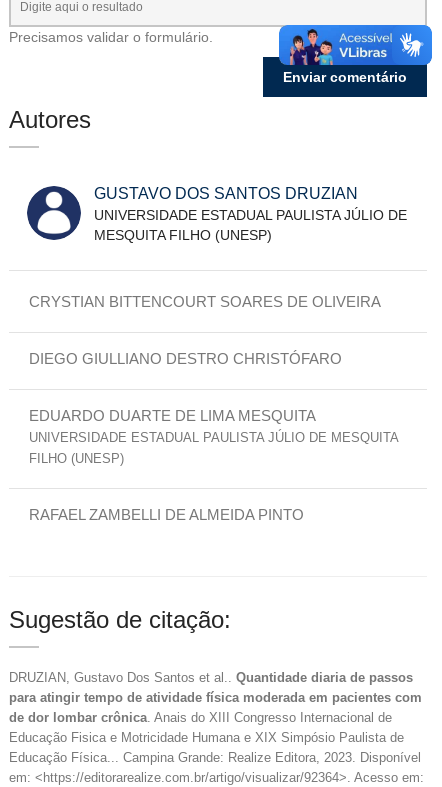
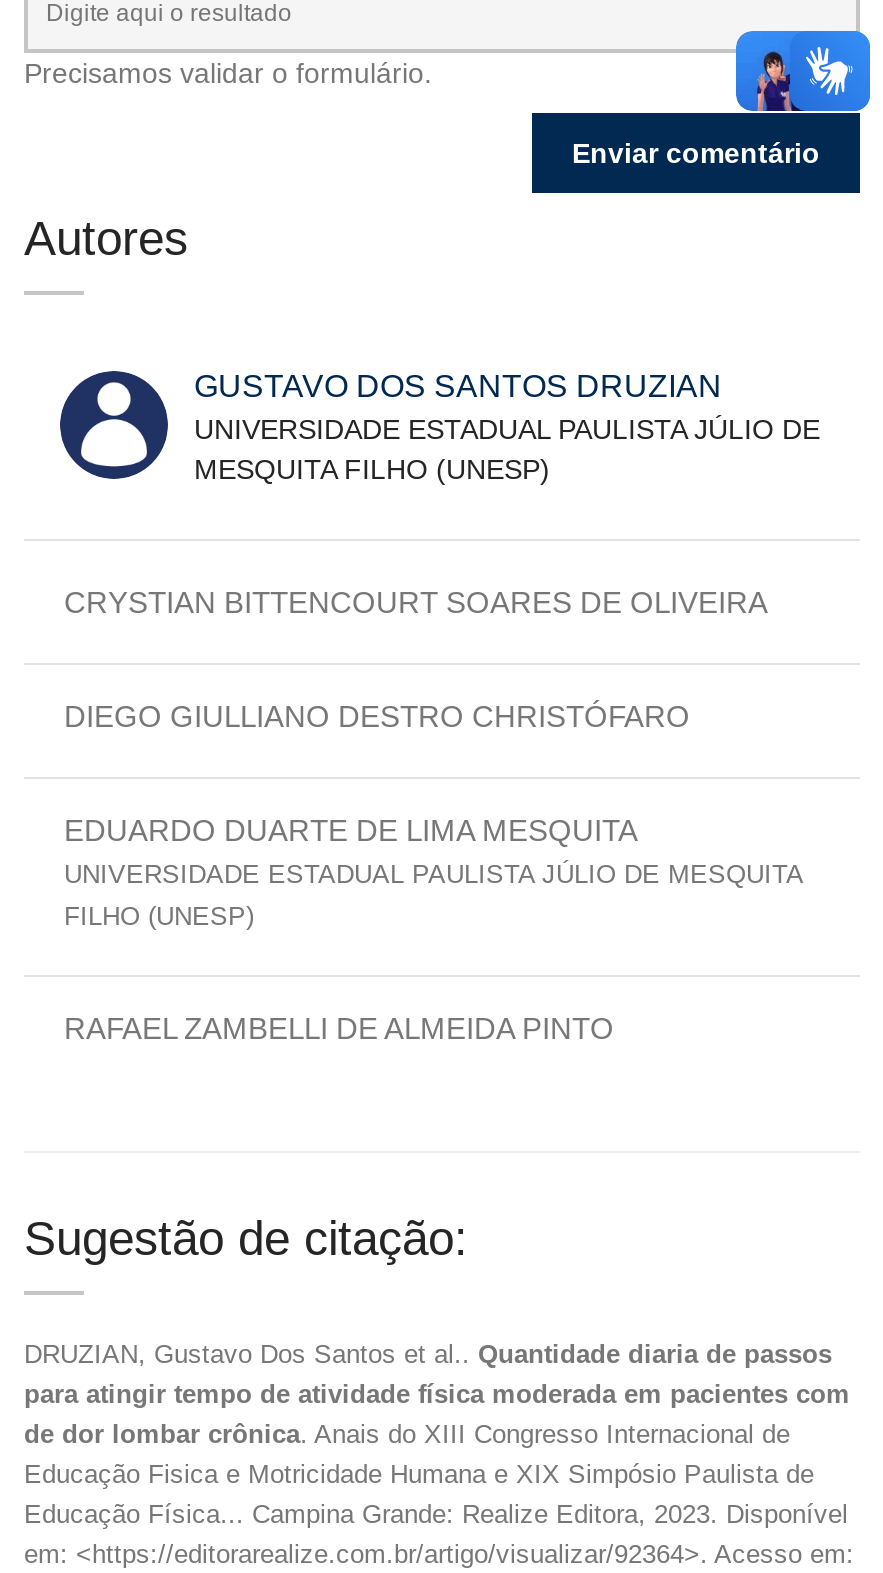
- [image]
+ [image]
